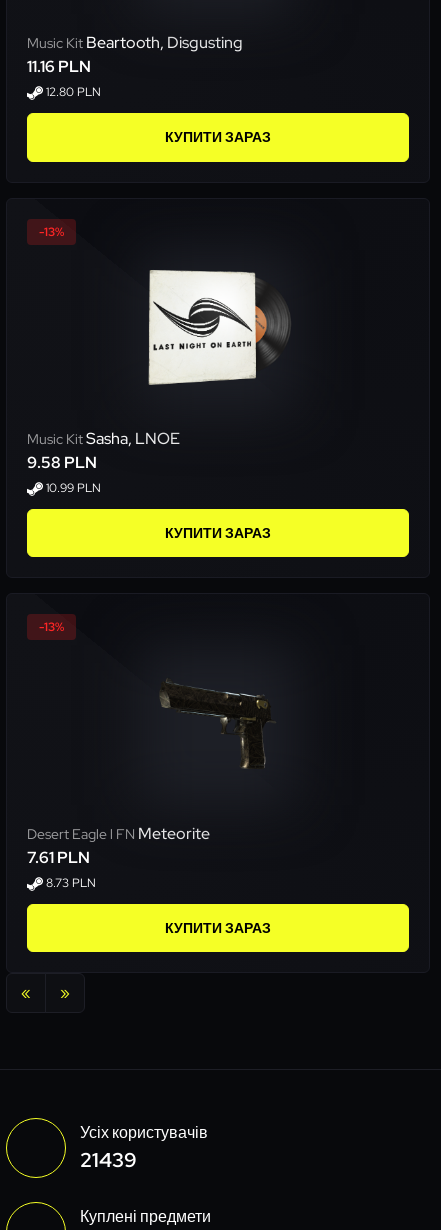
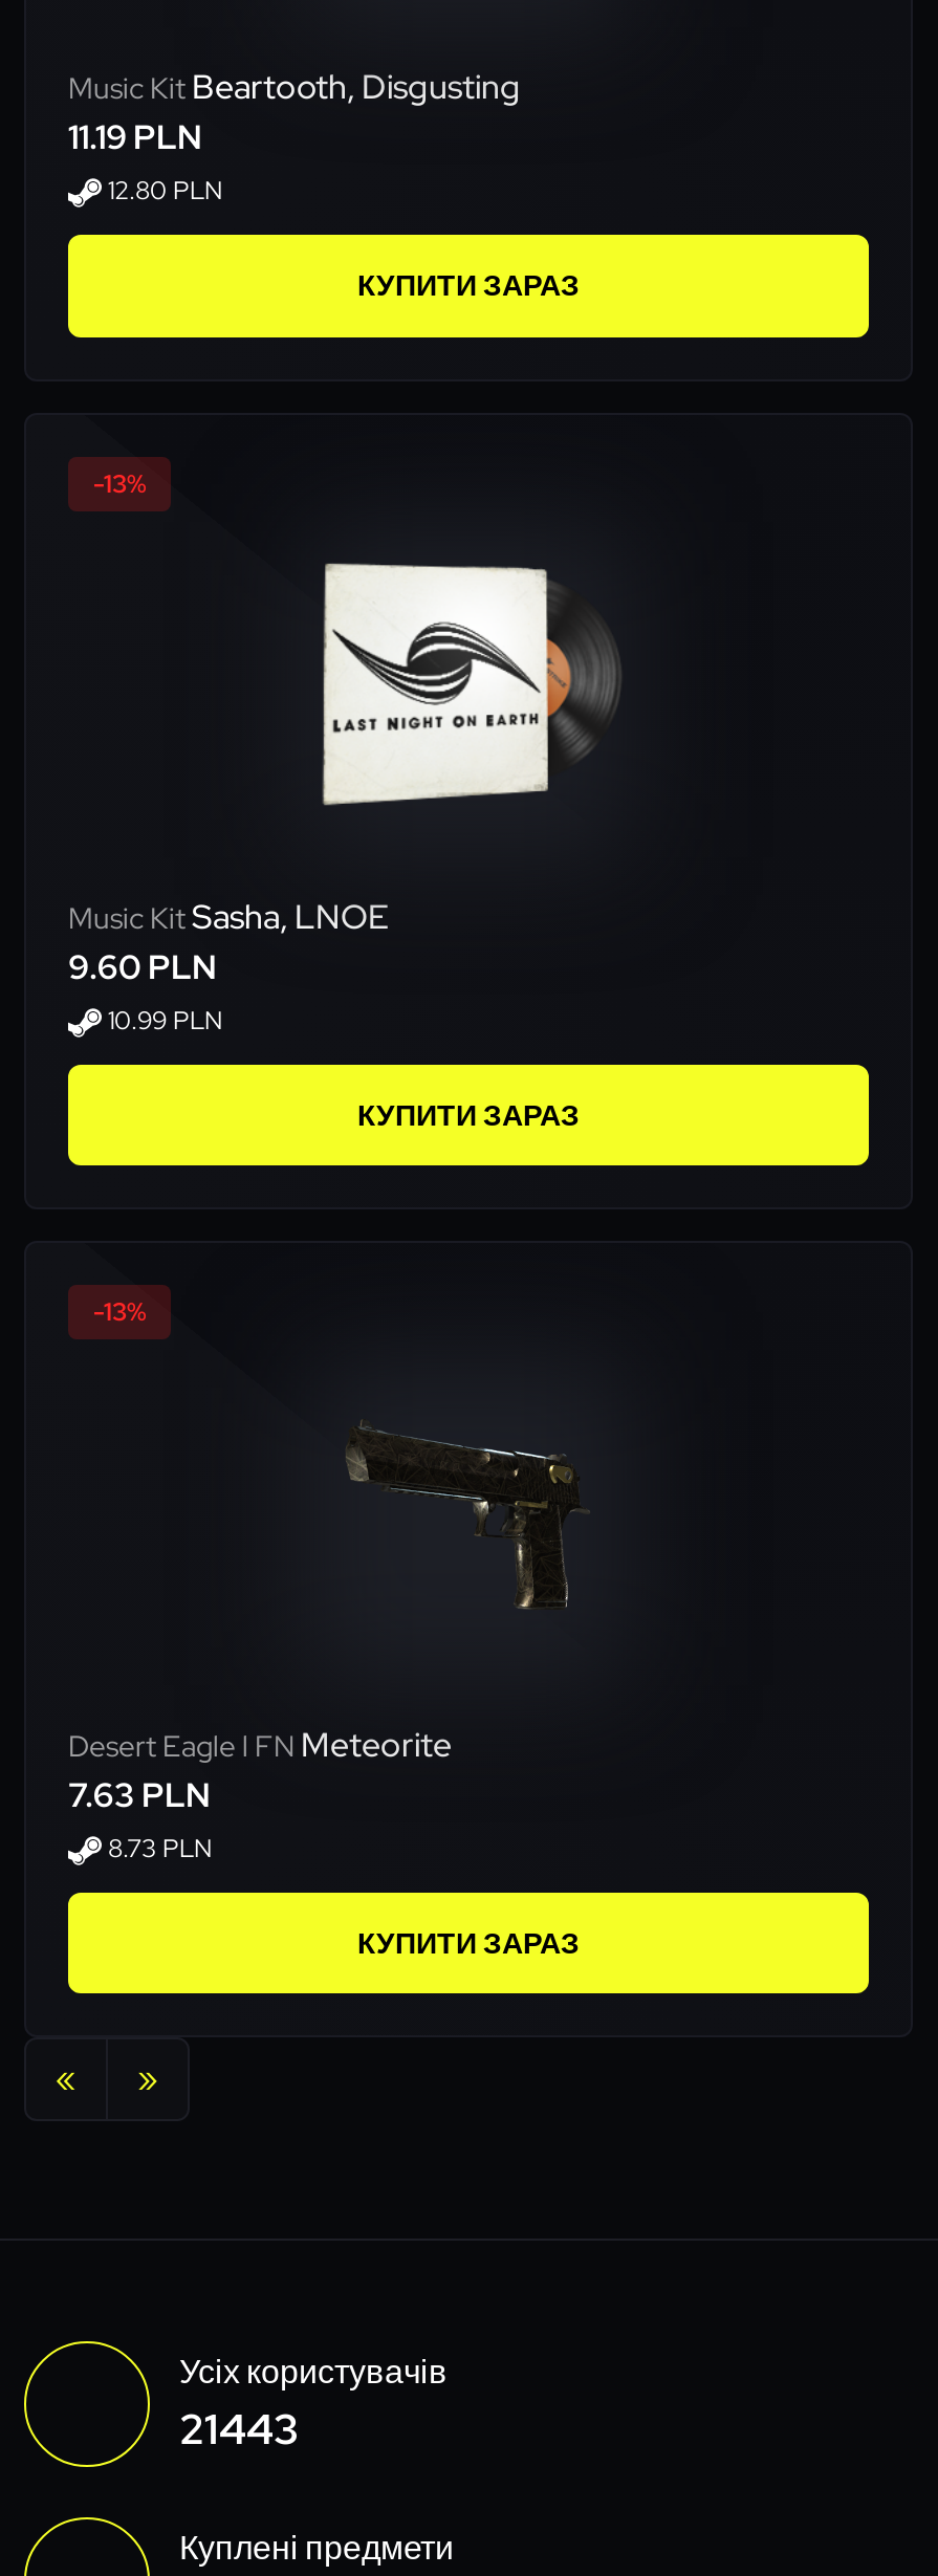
- 11.16 PLN
+ 11.19 PLN

- 9.58 PLN
+ 9.60 PLN

- 7.61 PLN
+ 7.63 PLN

- 21439
+ 21443
